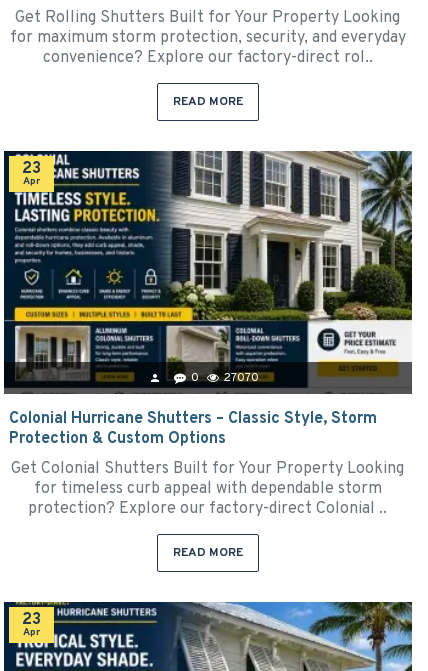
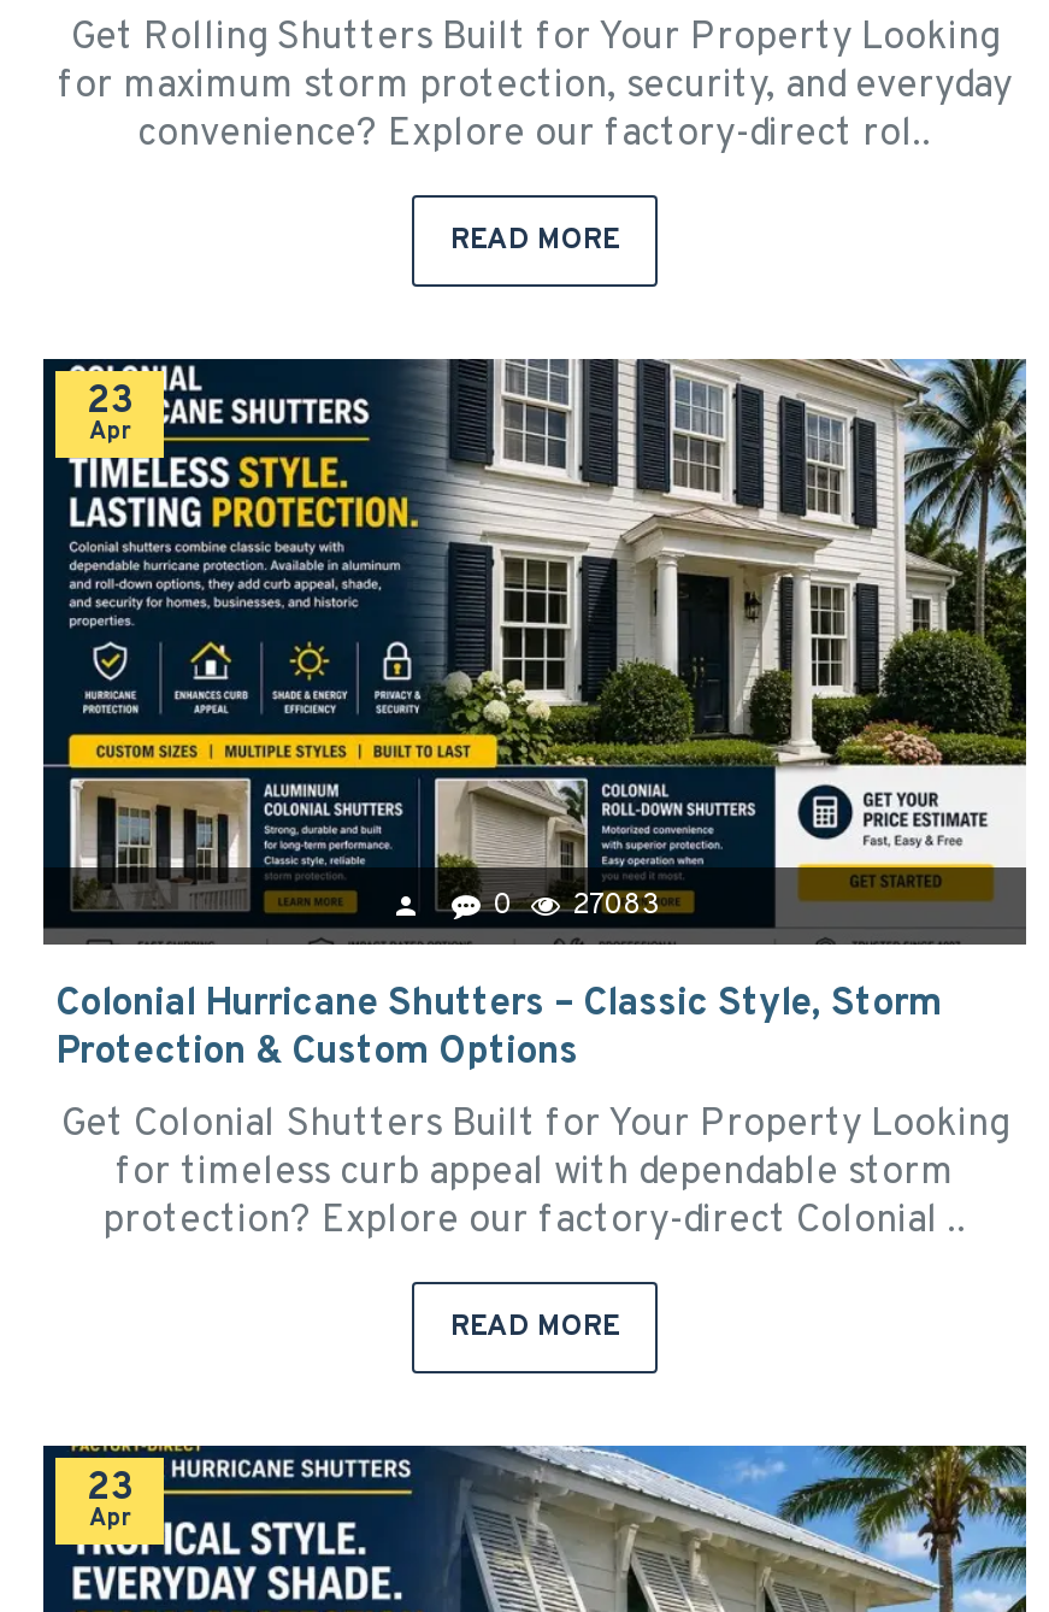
- 0 27070
+ 0 27083
